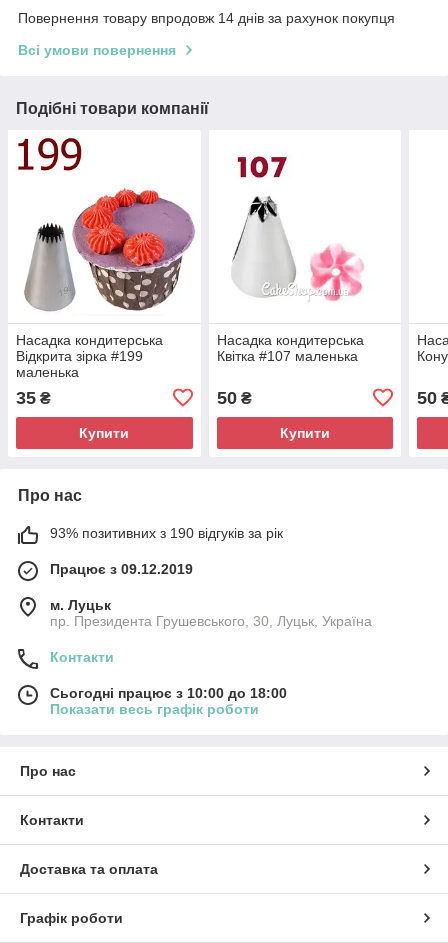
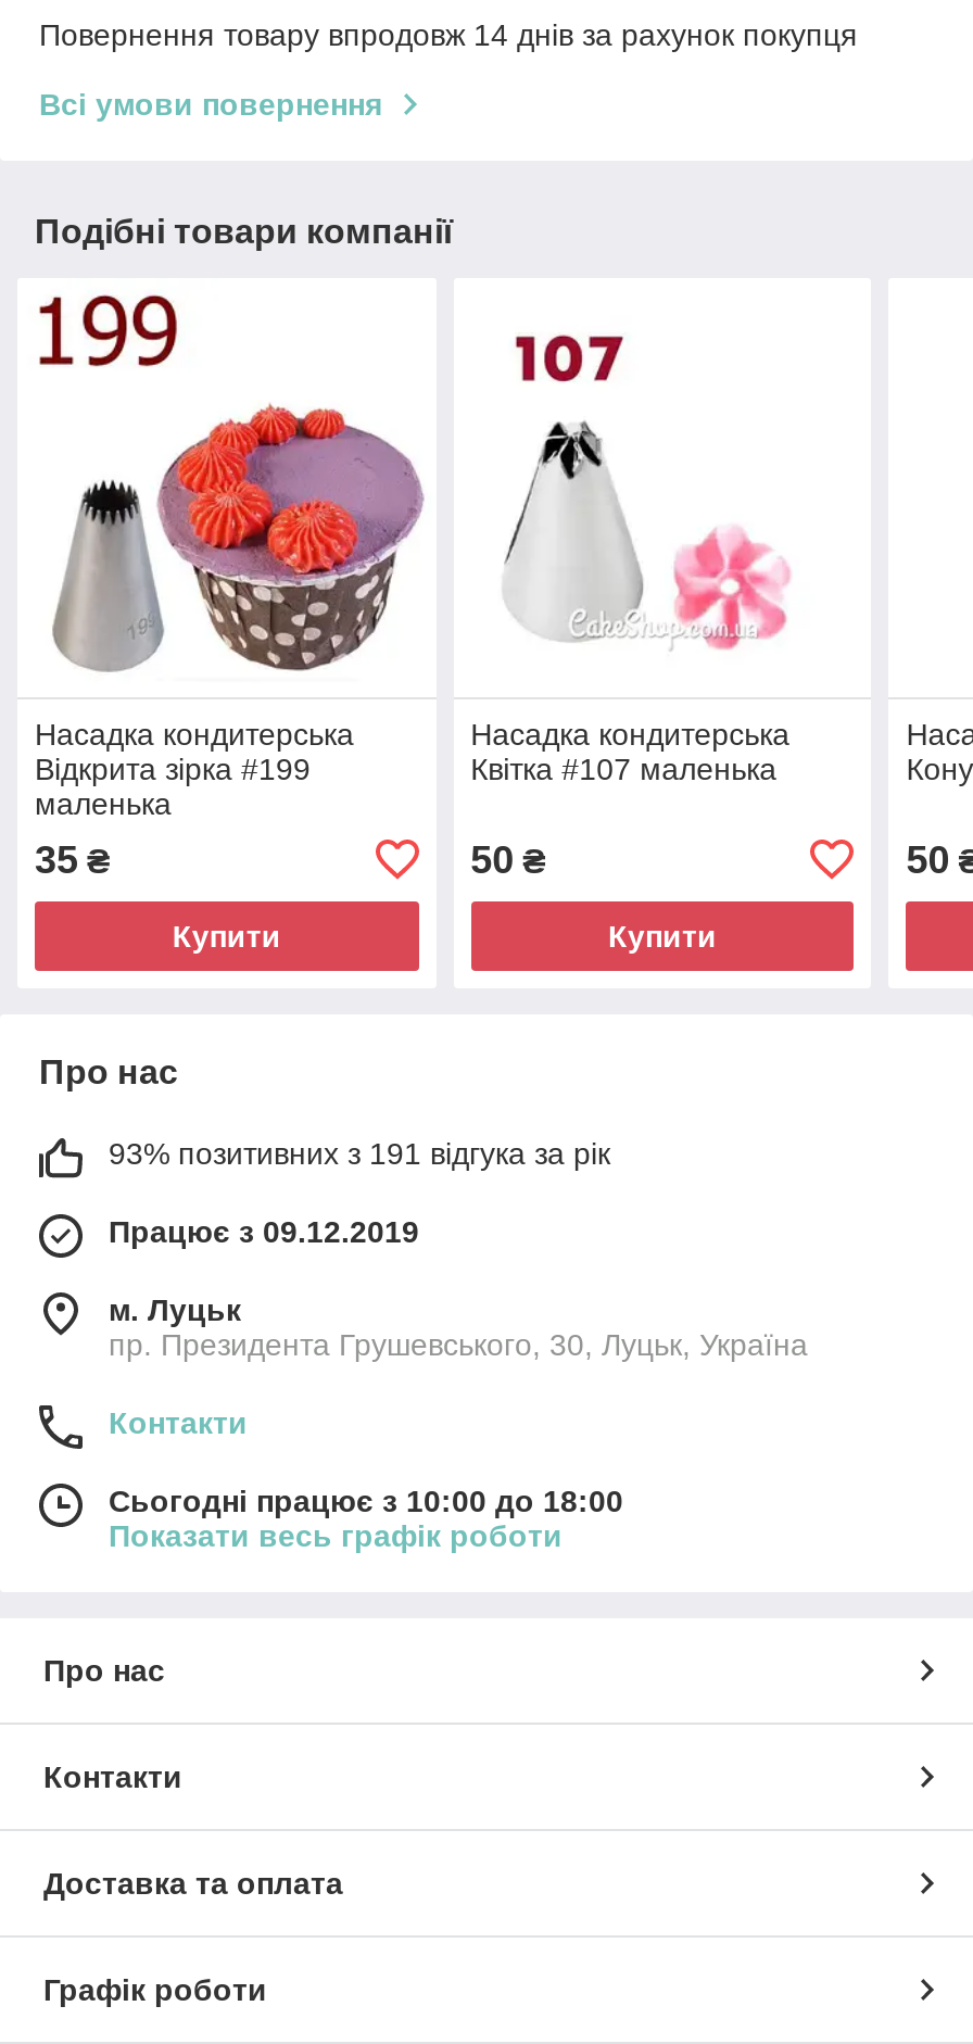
- 93% позитивних з 190 відгуків за рік
+ 93% позитивних з 191 відгука за рік
